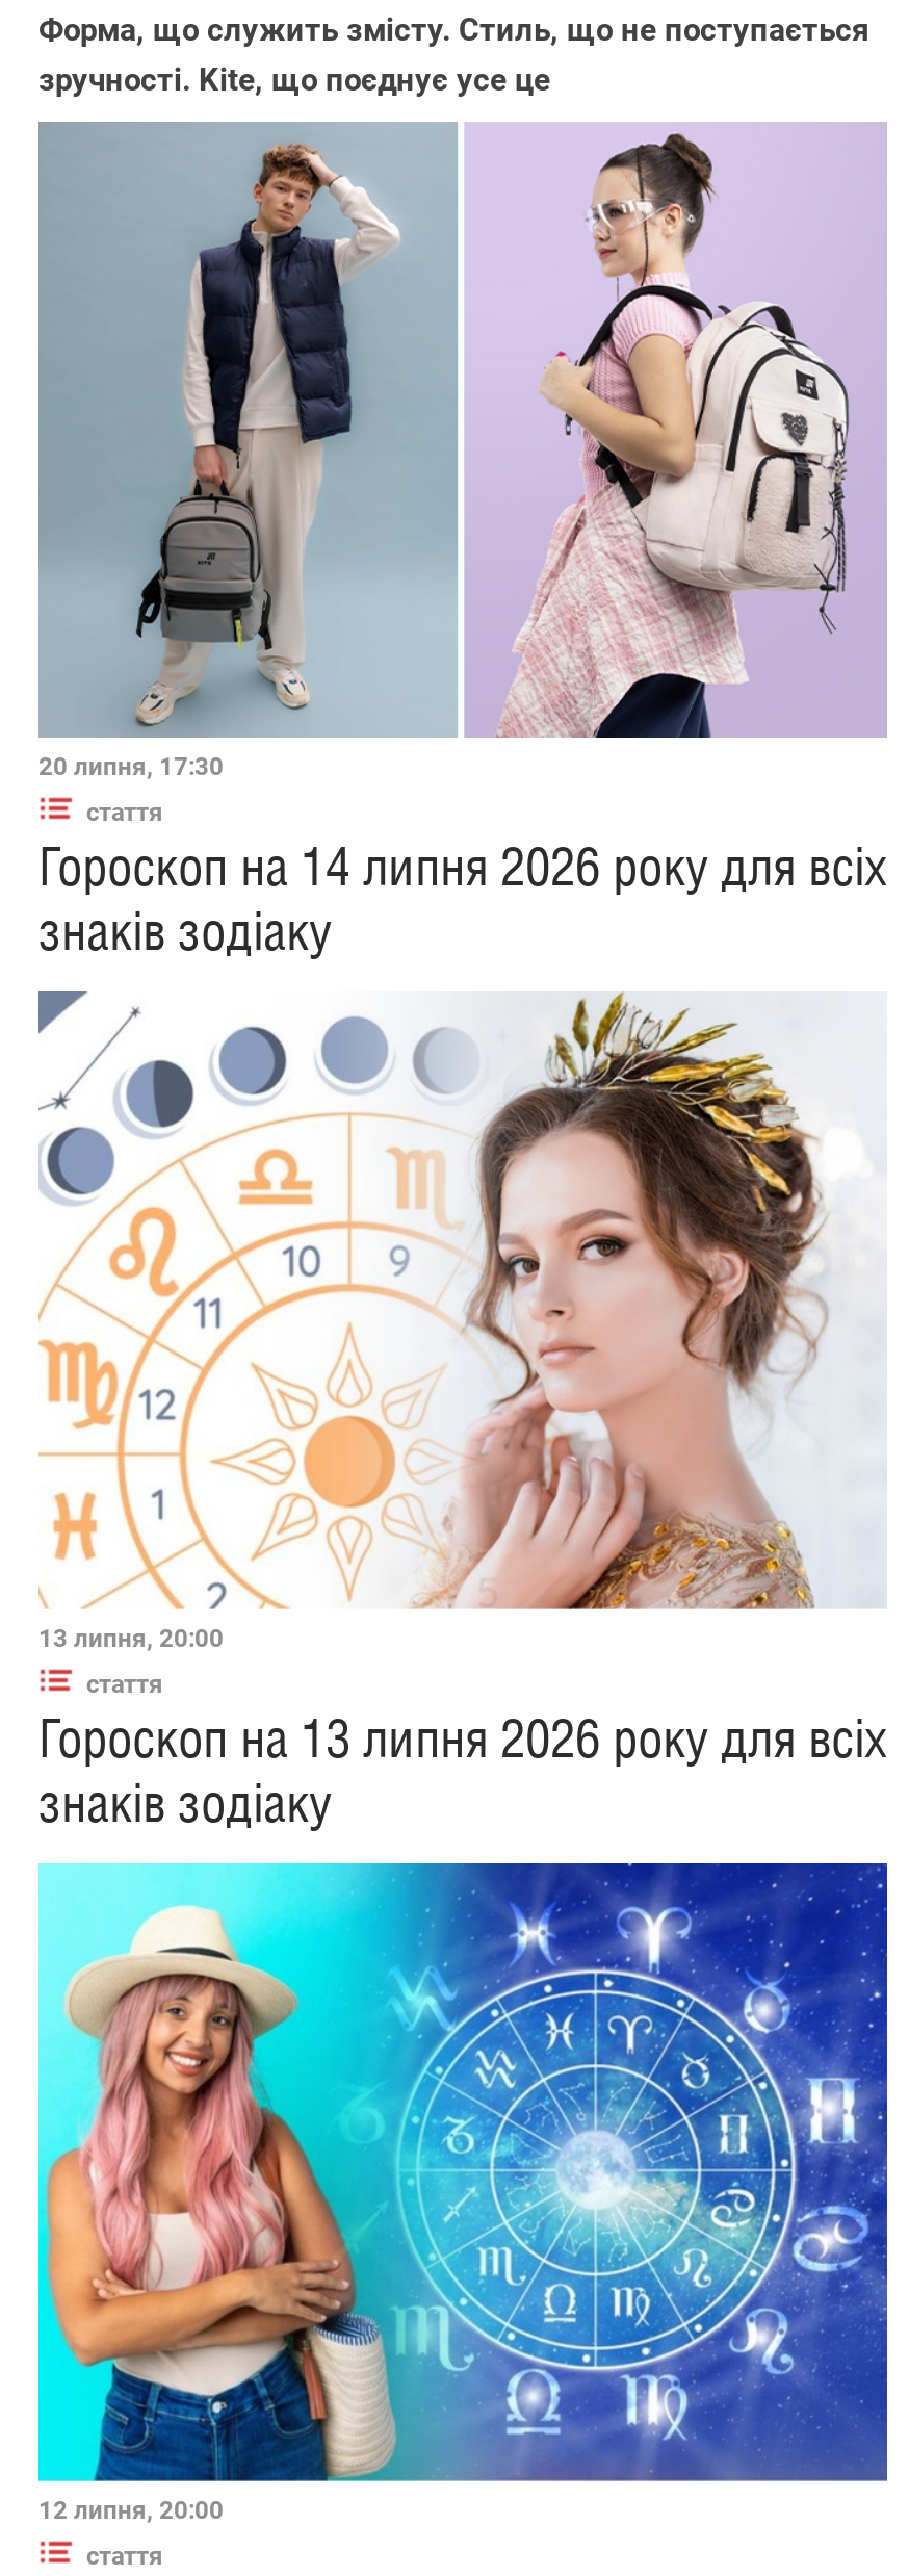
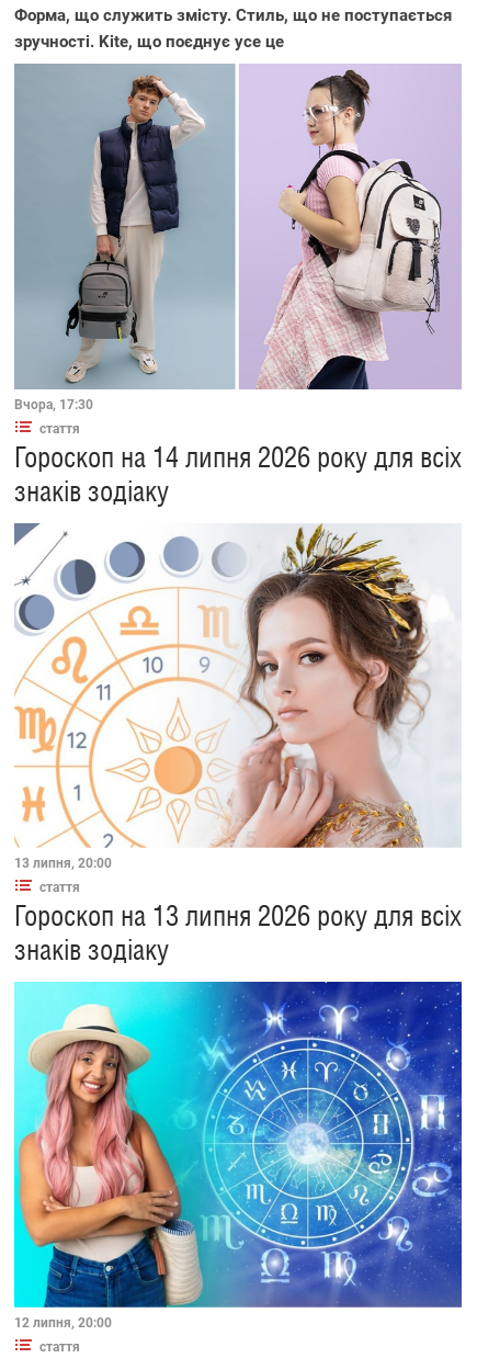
- 20 липня, 17:30
+ Вчора, 17:30
